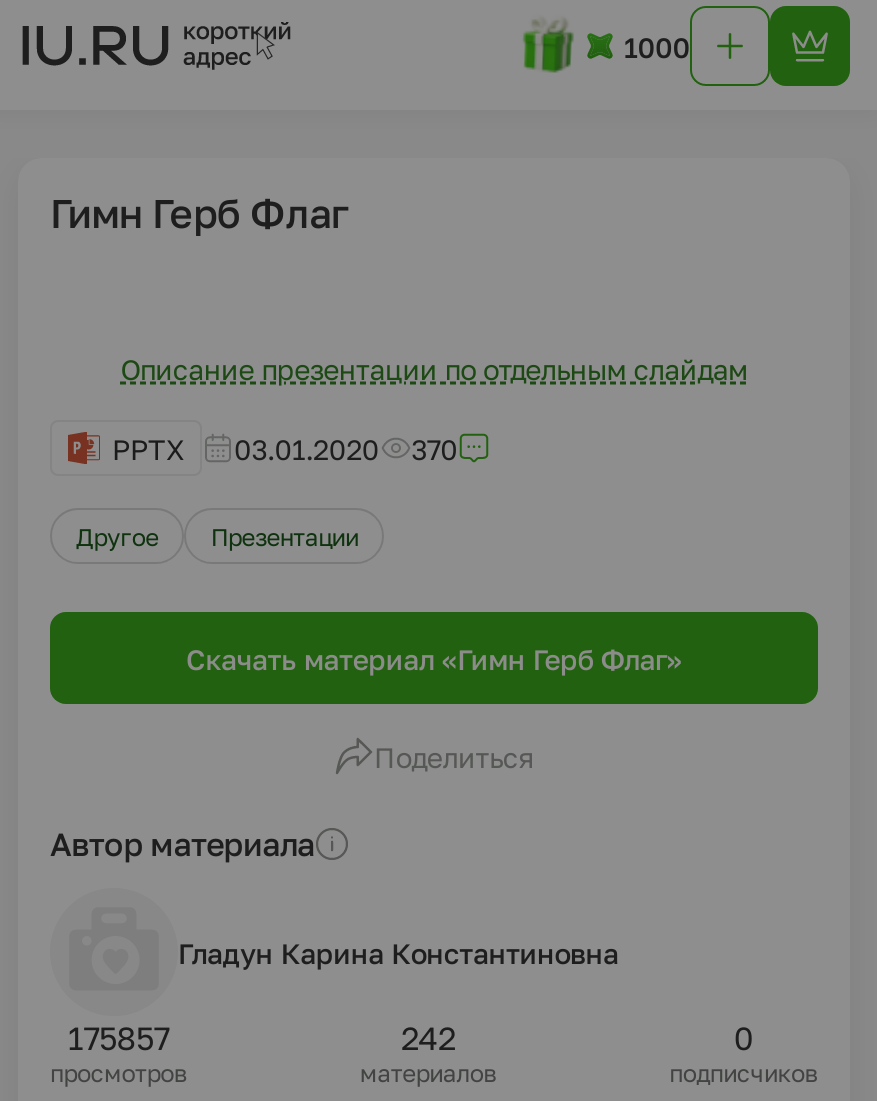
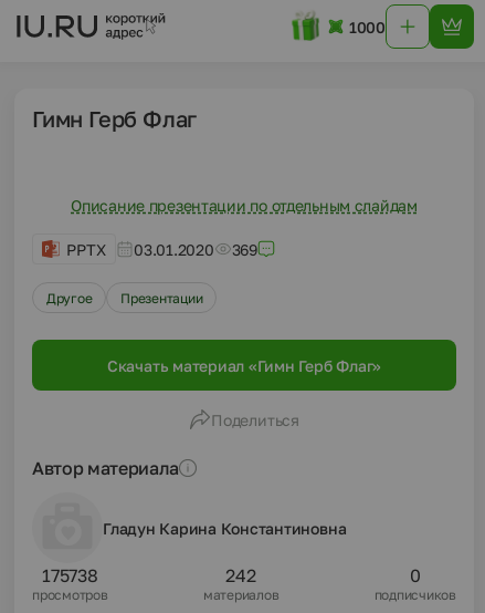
- PPTX 03.01.2020 370
+ PPTX 03.01.2020 369

- 175857
+ 175738
